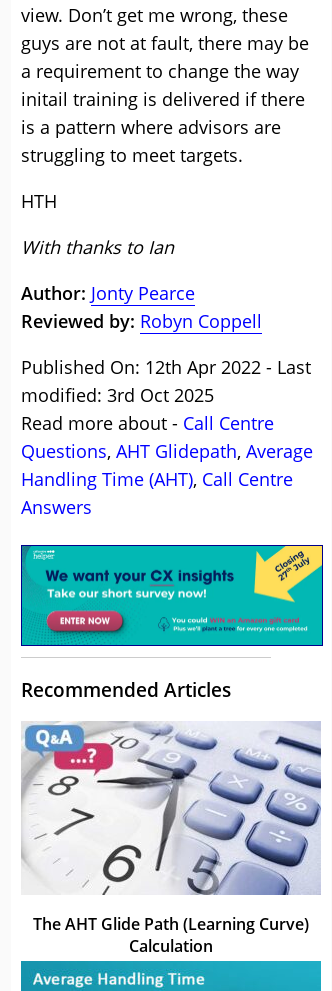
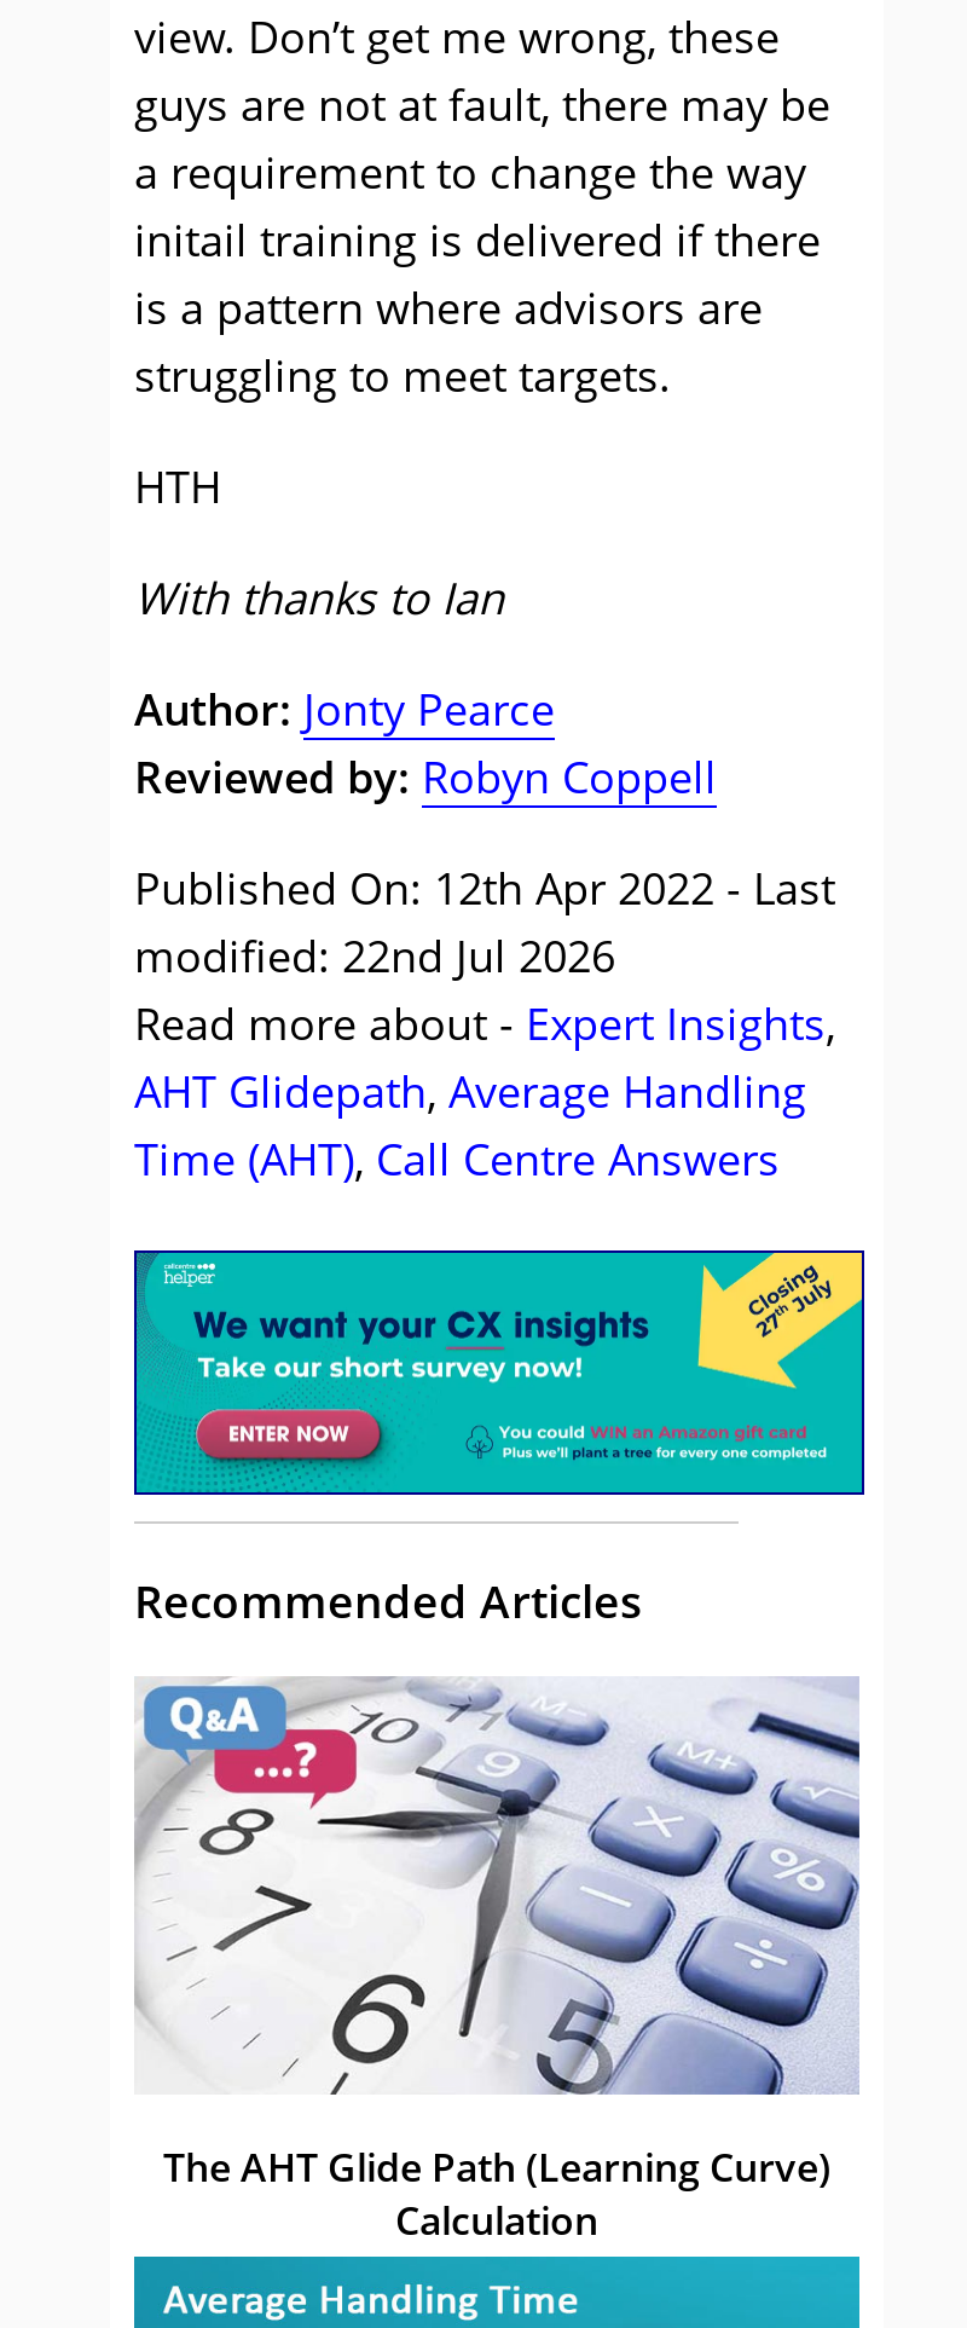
- modified: 3rd Oct 2025
- Read more about - Call Centre
- Questions, AHT Glidepath, Average
- Handling Time (AHT), Call Centre
- Answers
+ modified: 22nd Jul 2026
+ Read more about - Expert Insights,
+ AHT Glidepath, Average Handling
+ Time (AHT), Call Centre Answers
